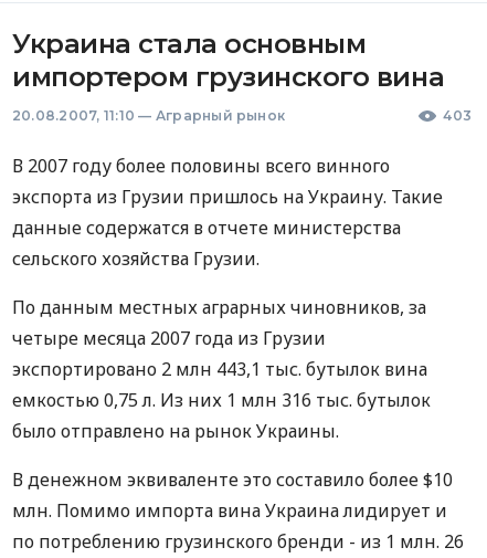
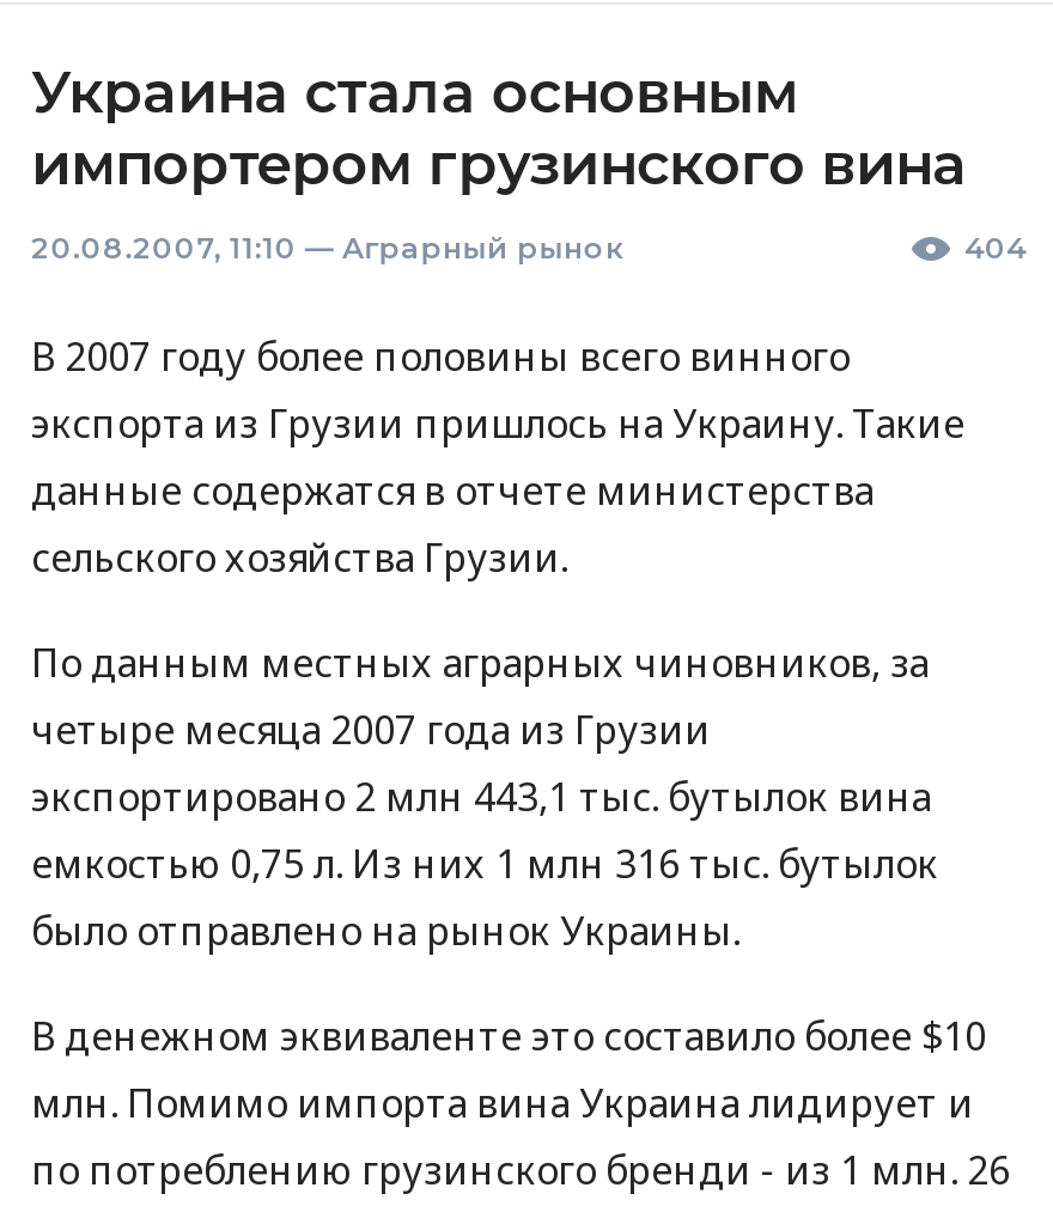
- 403
+ 404
